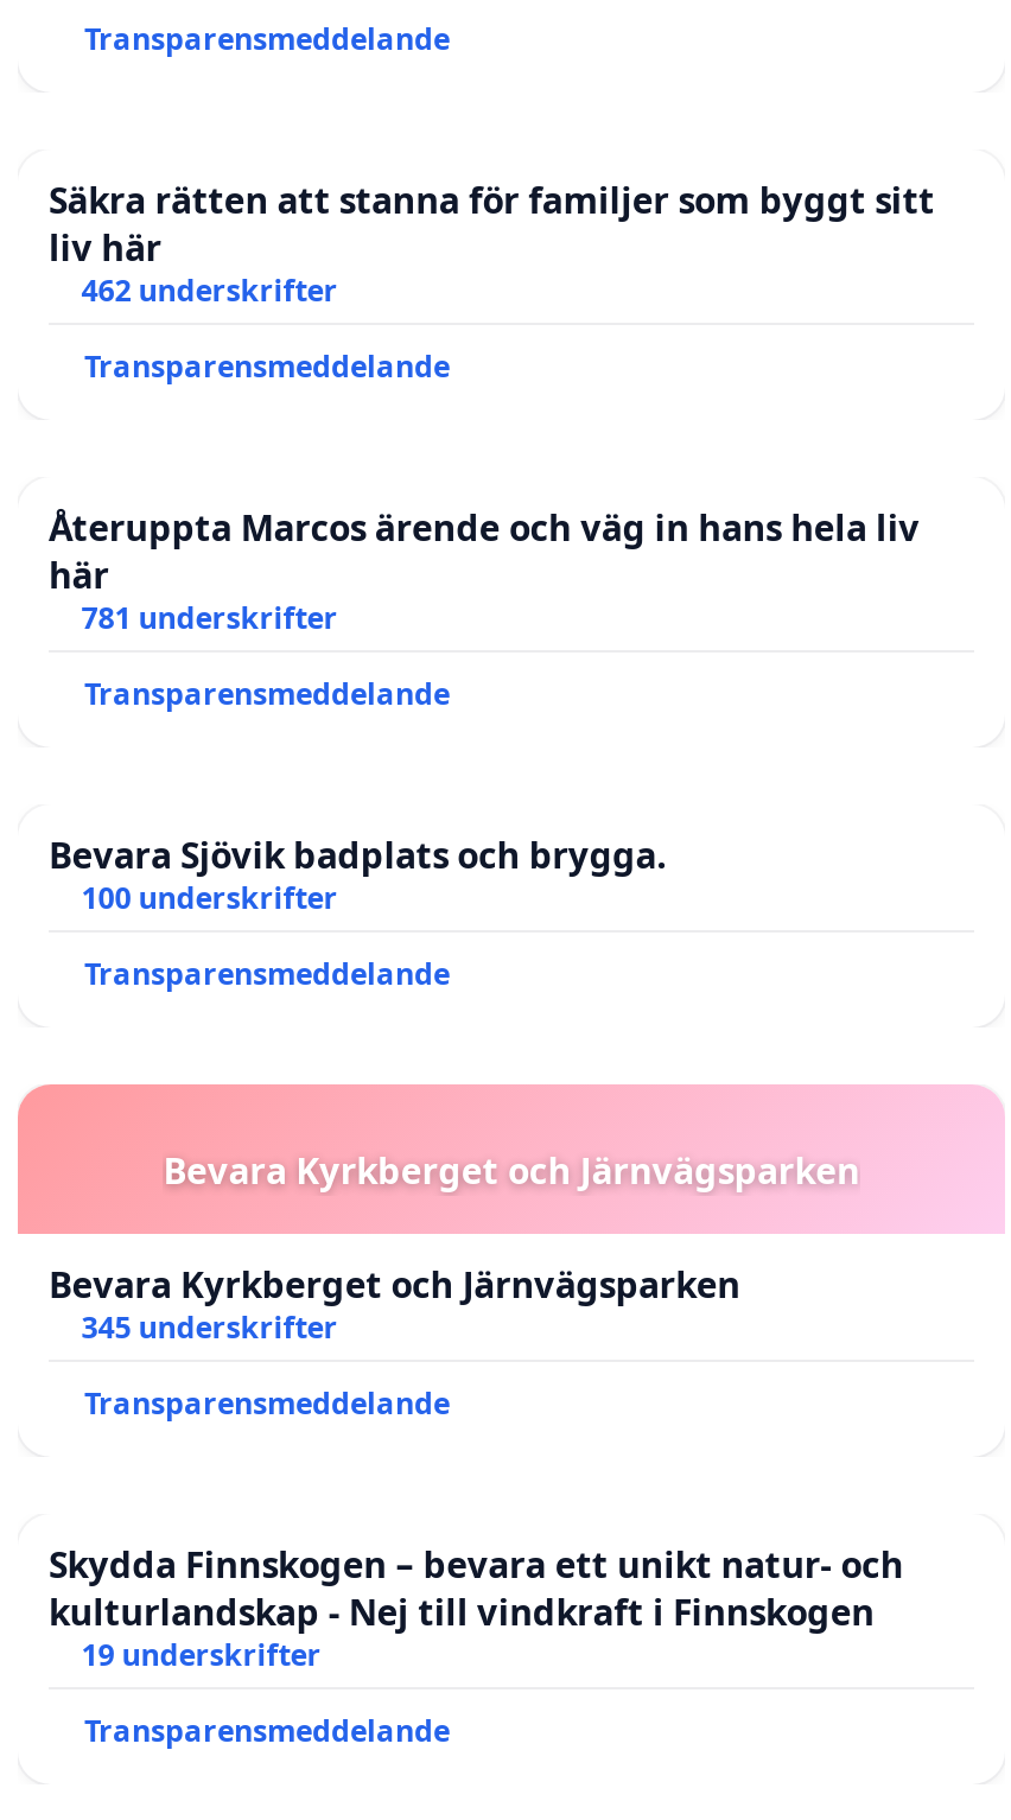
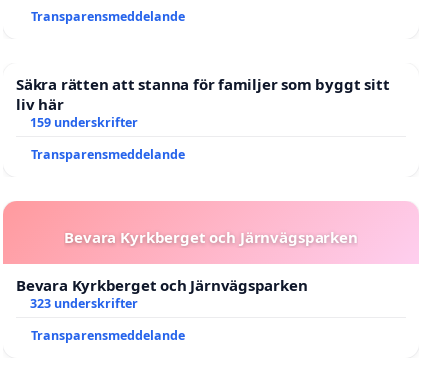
- 462 underskrifter
- Transparensmeddelande
- Återuppta Marcos ärende och väg in hans hela liv
- här
- 781 underskrifter
- Transparensmeddelande
- Bevara Sjövik badplats och brygga.
- 100 underskrifter
+ 159 underskrifter

- 345 underskrifter
- Transparensmeddelande
- Skydda Finnskogen – bevara ett unikt natur- och
- kulturlandskap - Nej till vindkraft i Finnskogen
- 19 underskrifter
+ 323 underskrifter
